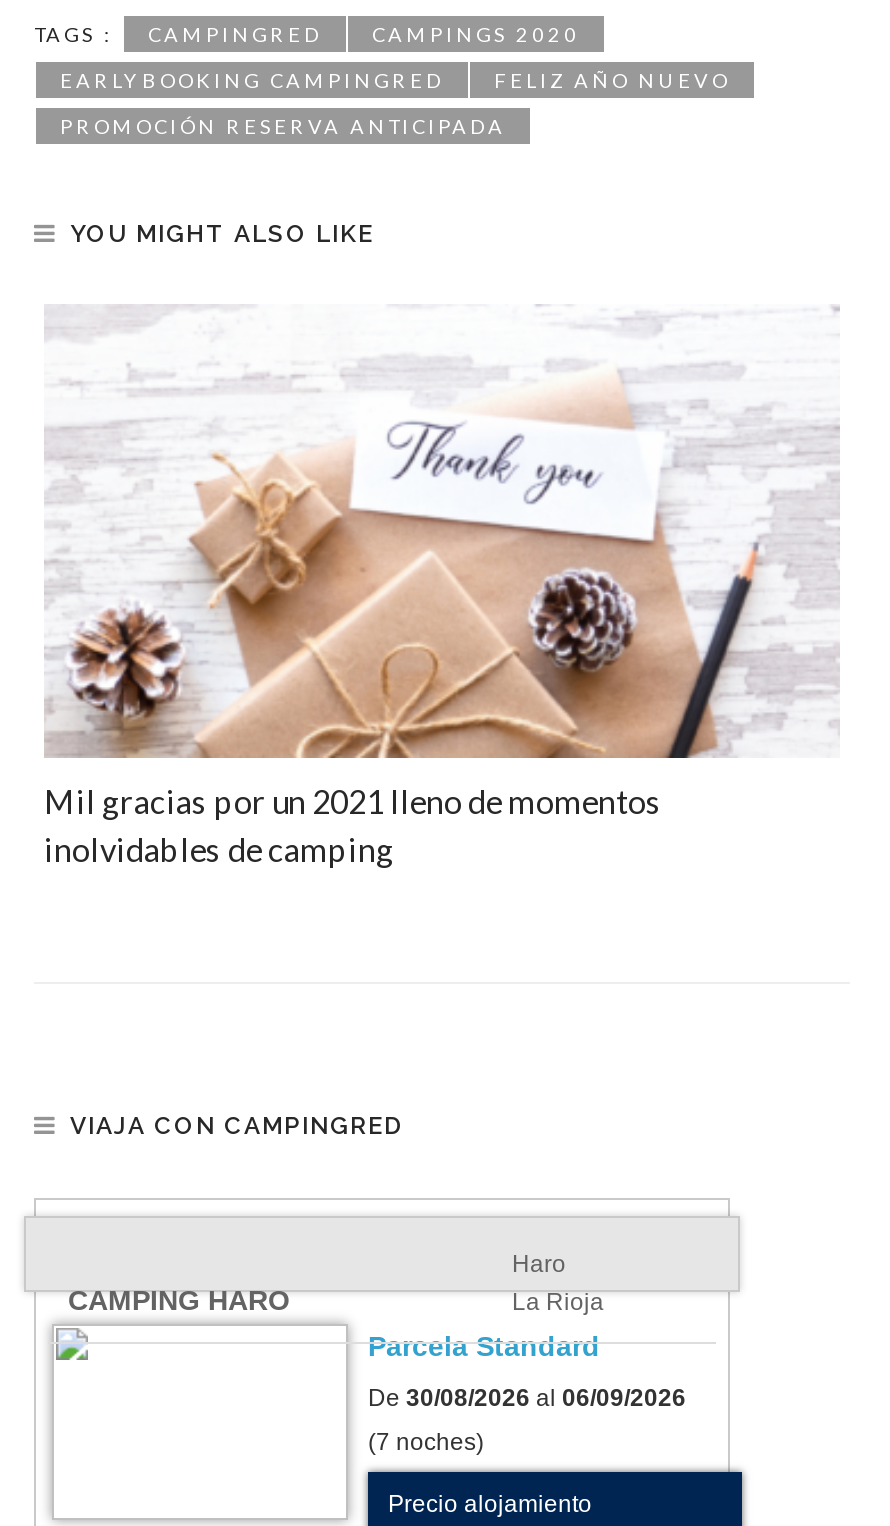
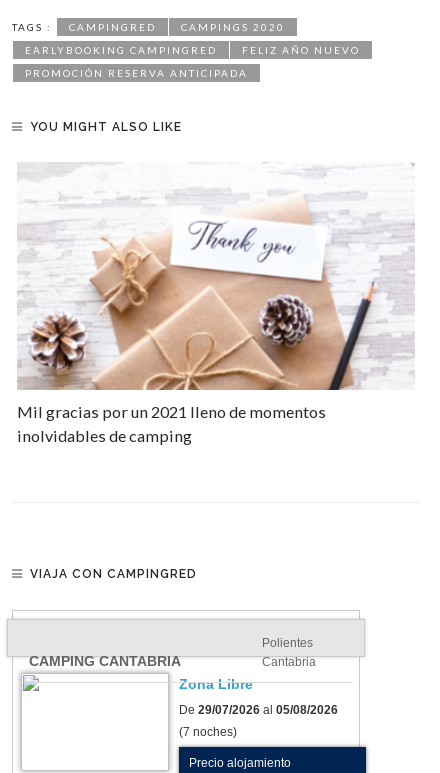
- Haro
- La Rioja
- Parcela Standard
+ Polientes
+ Cantabria
+ Zona Libre

- CAMPING HARO
+ CAMPING CANTABRIA

- De 30/08/2026 al 06/09/2026
+ De 29/07/2026 al 05/08/2026
